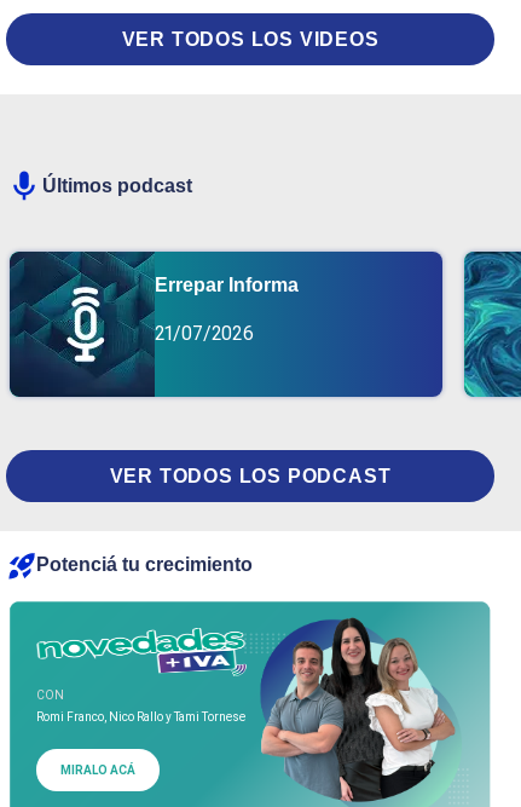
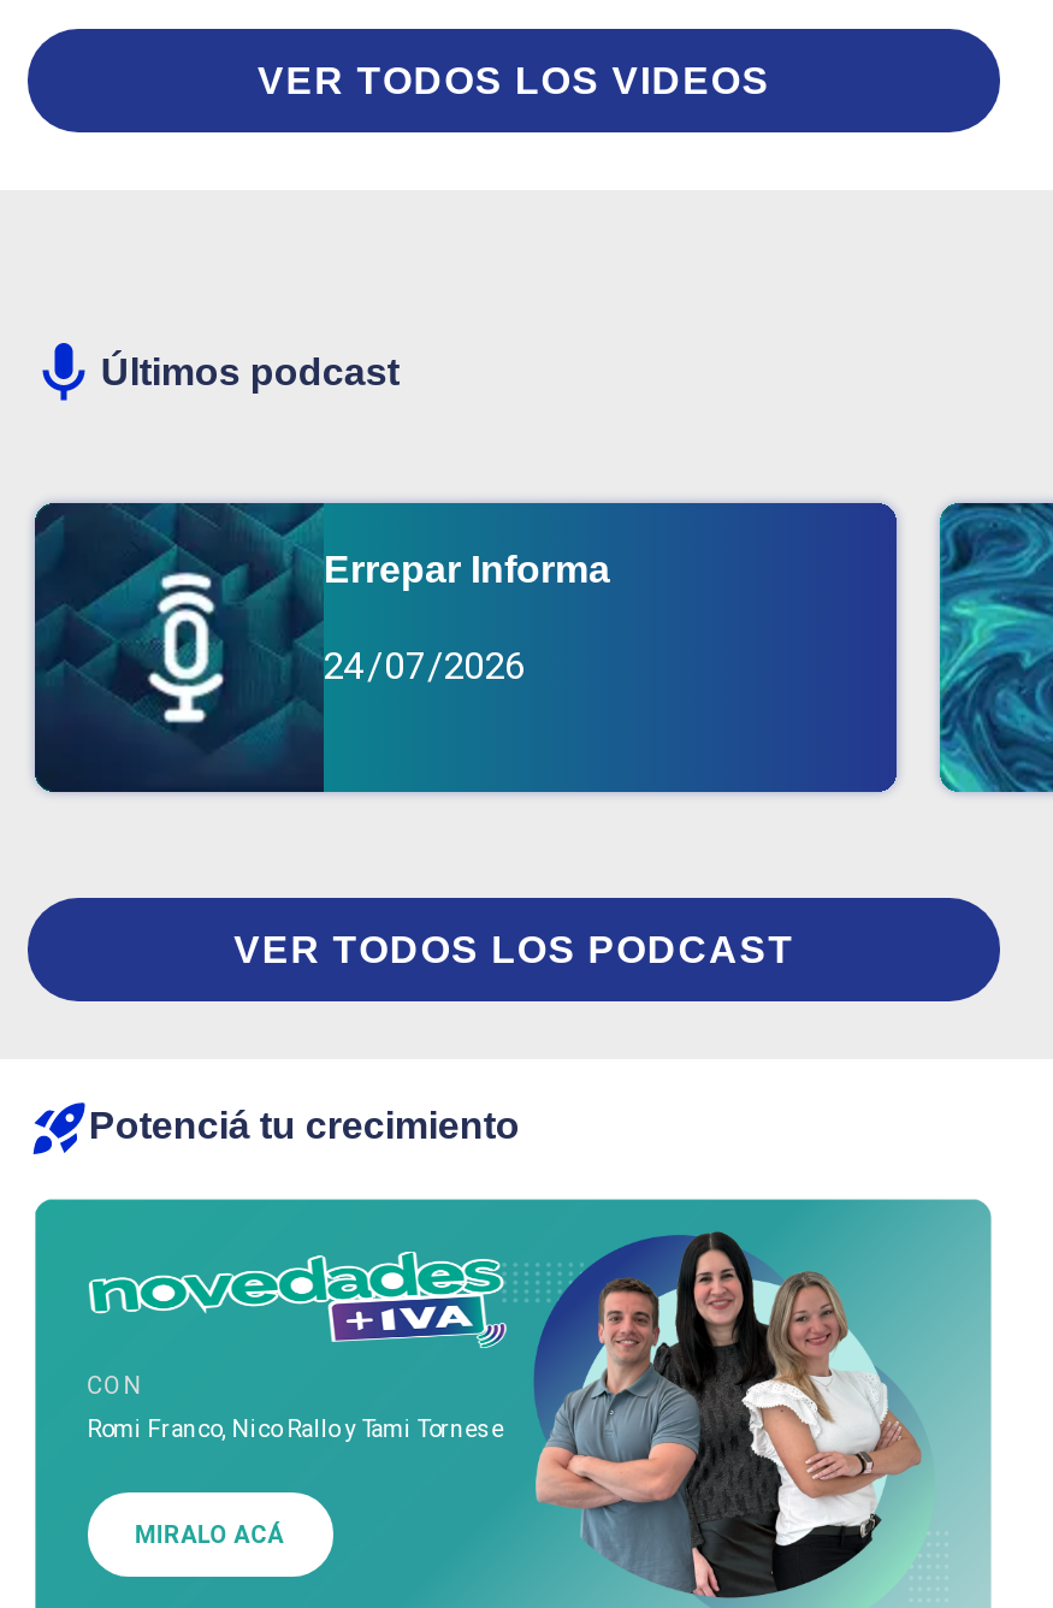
- 21/07/2026
+ 24/07/2026
